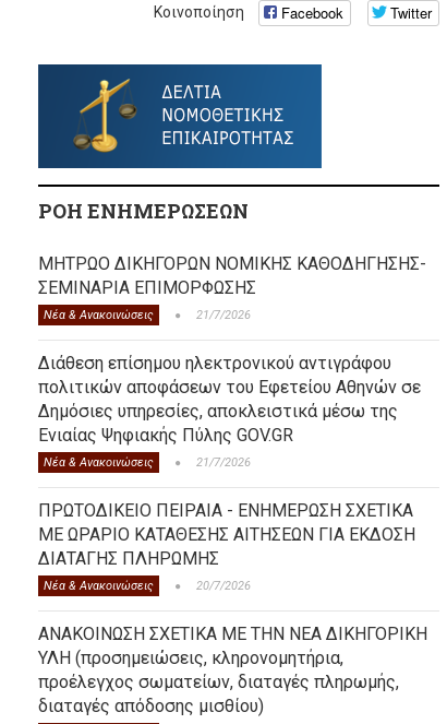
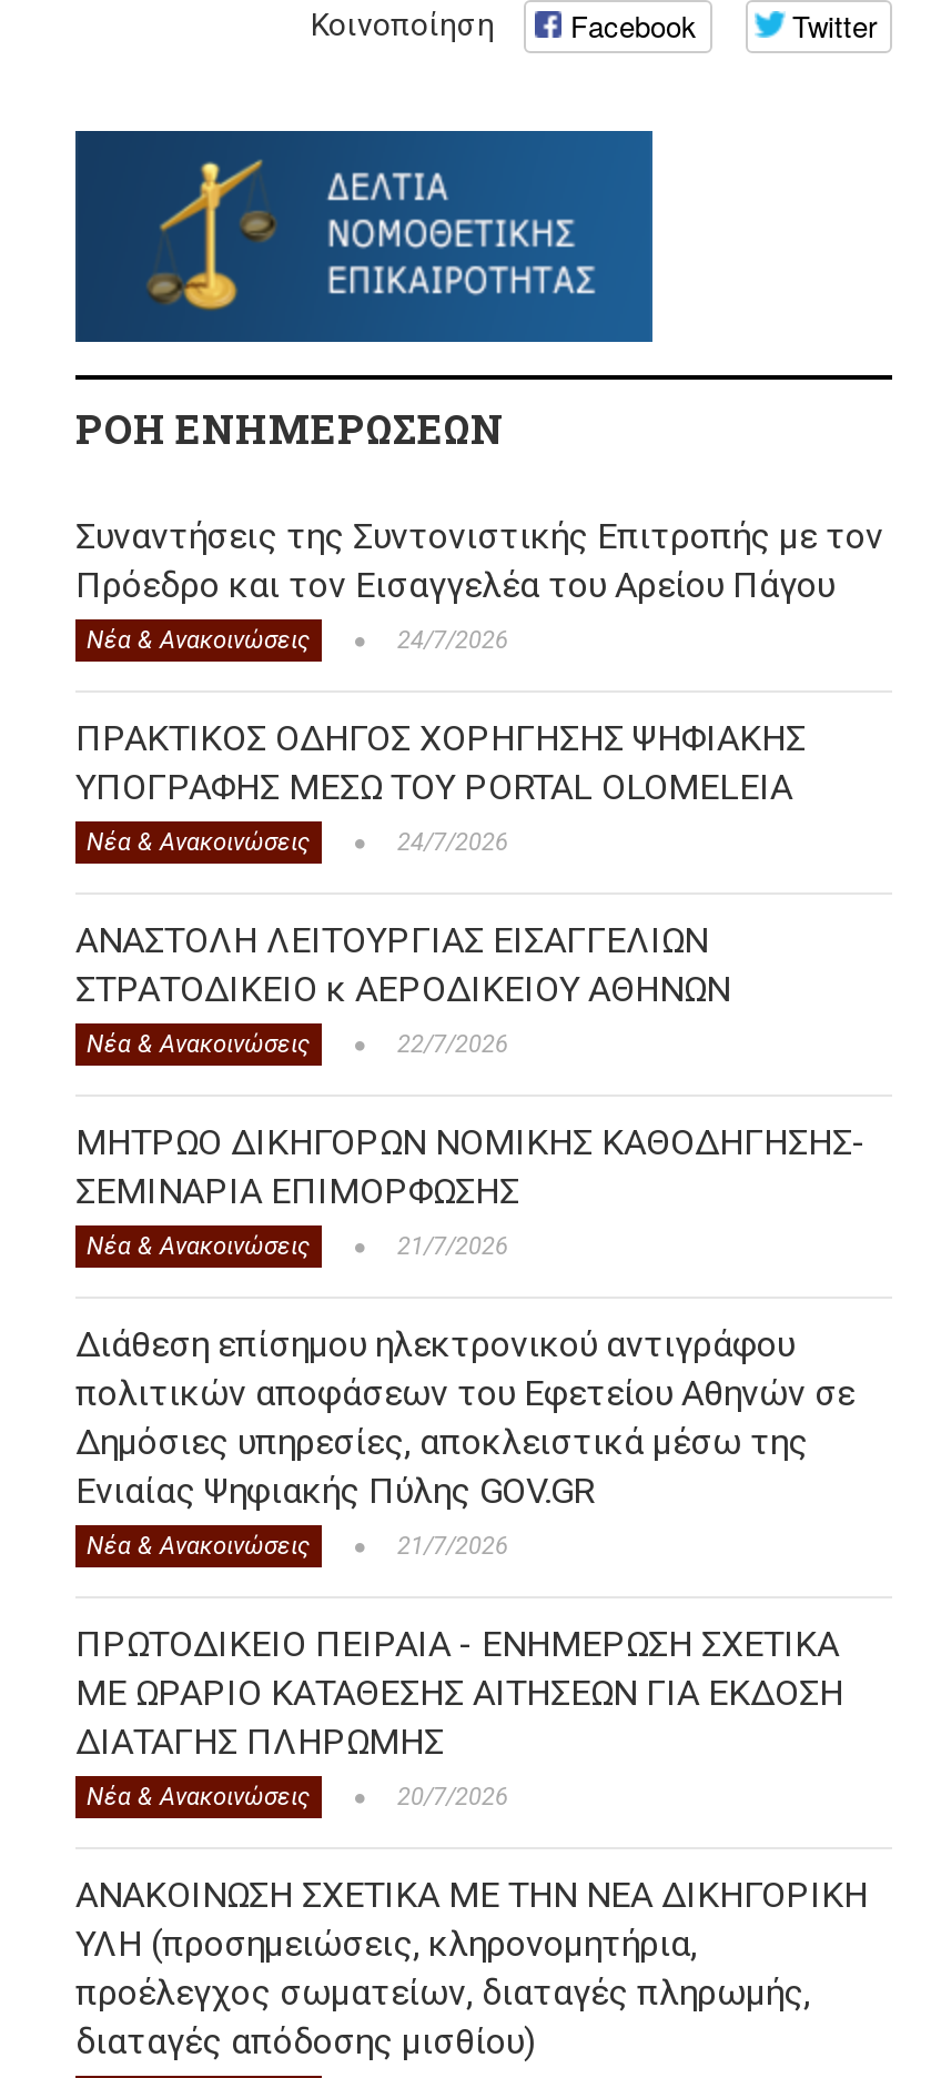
+ Συναντήσεις της Συντονιστικής Επιτροπής με τον
+ Πρόεδρο και τον Εισαγγελέα του Αρείου Πάγου
+ Νέα & Ανακοινώσεις
+ 24/7/2026
+ ΠΡΑΚΤΙΚΟΣ ΟΔΗΓΟΣ ΧΟΡΗΓΗΣΗΣ ΨΗΦΙΑΚΗΣ
+ ΥΠΟΓΡΑΦΗΣ ΜΕΣΩ ΤΟΥ PORTAL OLOMELEIA
+ Νέα & Ανακοινώσεις
+ 24/7/2026
+ ΑΝΑΣΤΟΛΗ ΛΕΙΤΟΥΡΓΙΑΣ ΕΙΣΑΓΓΕΛΙΩΝ
+ ΣΤΡΑΤΟΔΙΚΕΙΟ κ ΑΕΡΟΔΙΚΕΙΟΥ ΑΘΗΝΩΝ
+ Νέα & Ανακοινώσεις
+ 22/7/2026
